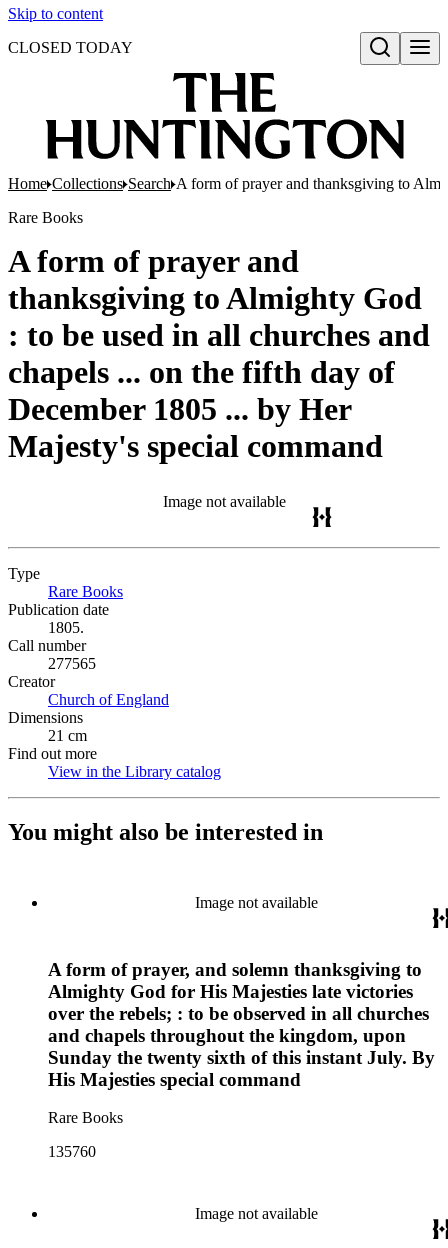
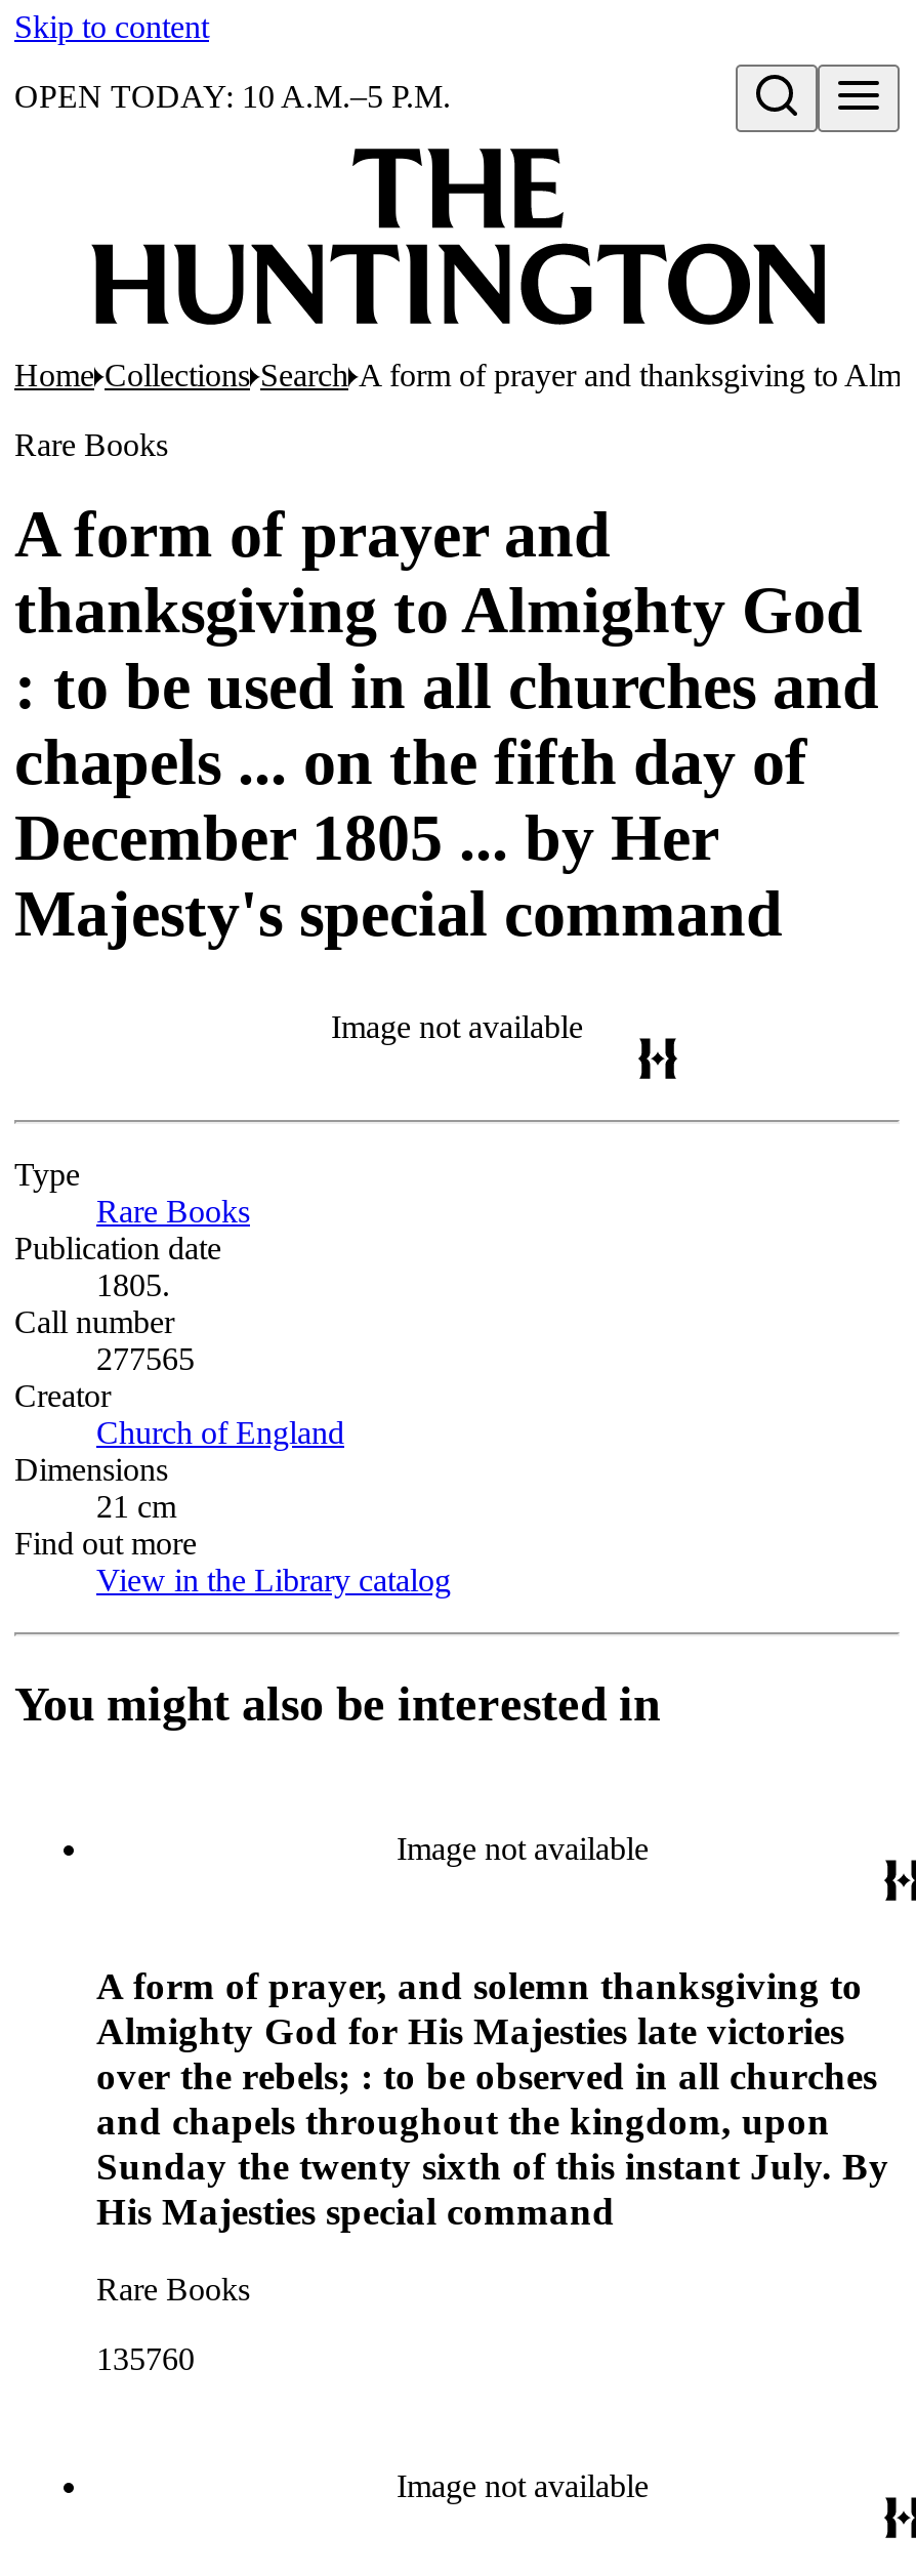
- CLOSED TODAY
+ OPEN TODAY: 10 A.M.–5 P.M.
